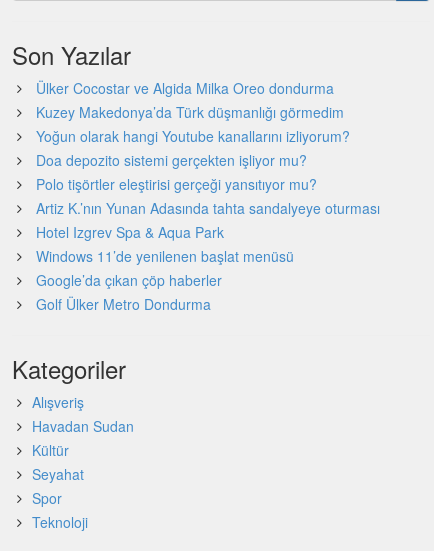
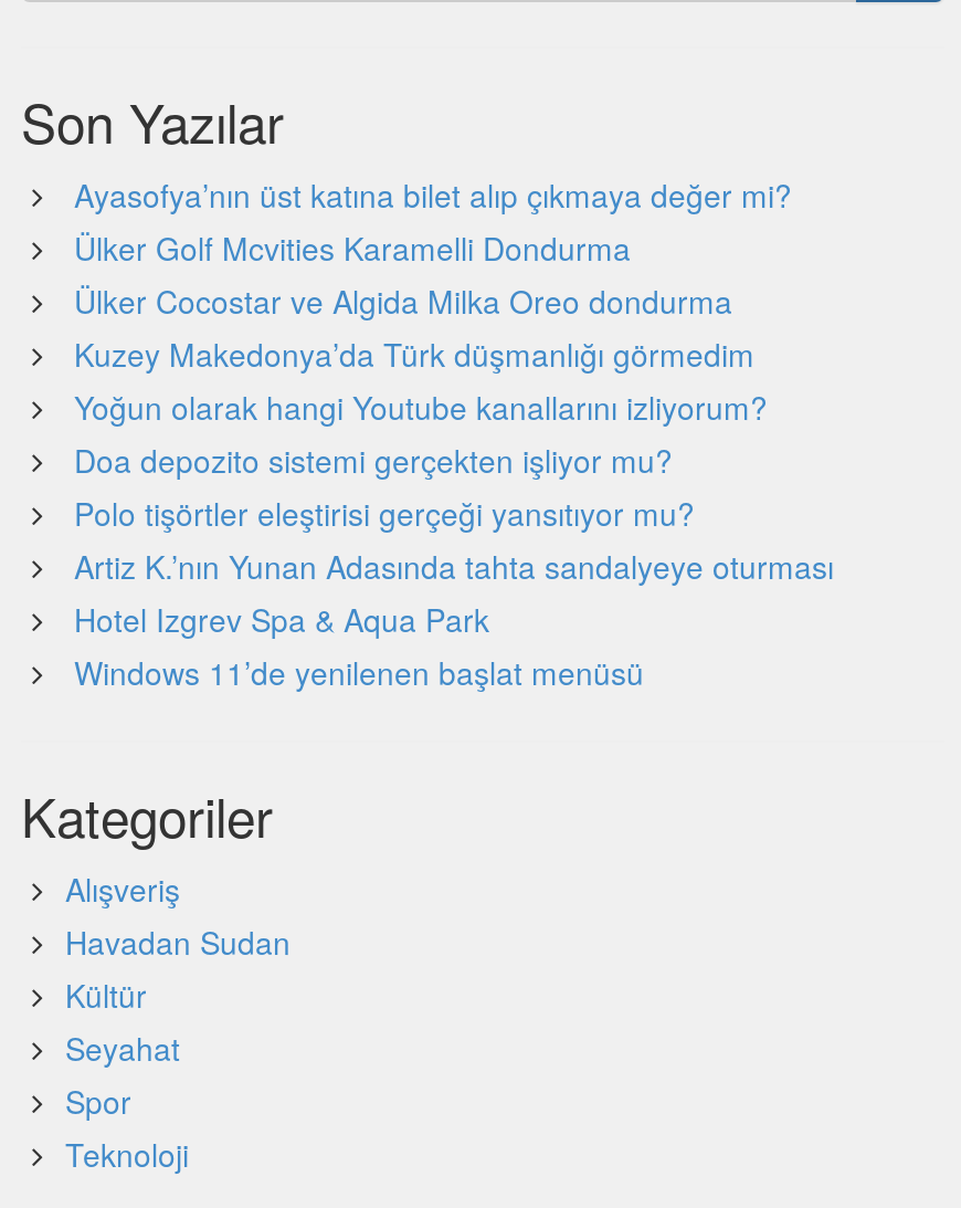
+ Ayasofya’nın üst katına bilet alıp çıkmaya değer mi?
+ Ülker Golf Mcvities Karamelli Dondurma

moved down: Ülker Cocostar ve Algida Milka Oreo dondurma | Kuzey Makedonya’da Türk düşmanlığı görmedim | Yoğun olarak hangi Youtube kanallarını izliyorum? | Doa depozito sistemi gerçekten işliyor mu? | Polo tişörtler eleştirisi gerçeği yansıtıyor mu? | Artiz K.’nın Yunan Adasında tahta sandalyeye oturması | Hotel Izgrev Spa & Aqua Park | Windows 11’de yenilenen başlat menüsü

- Google’da çıkan çöp haberler
- Golf Ülker Metro Dondurma
